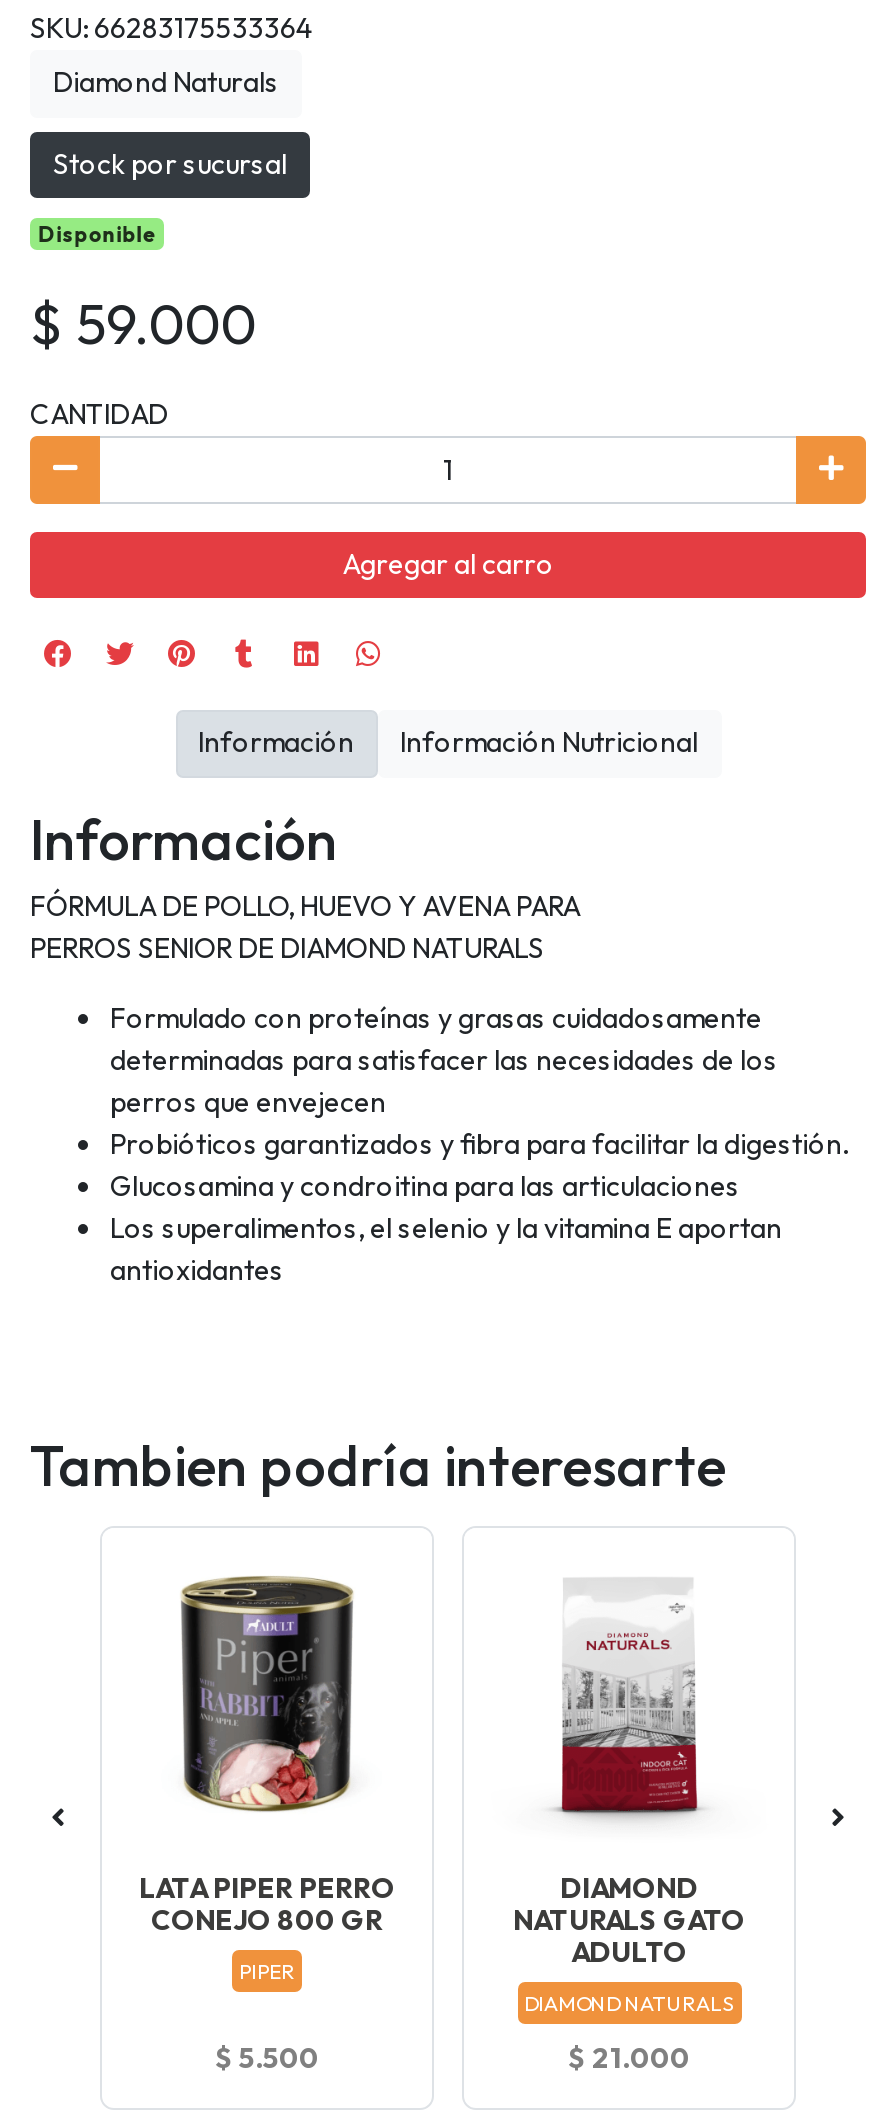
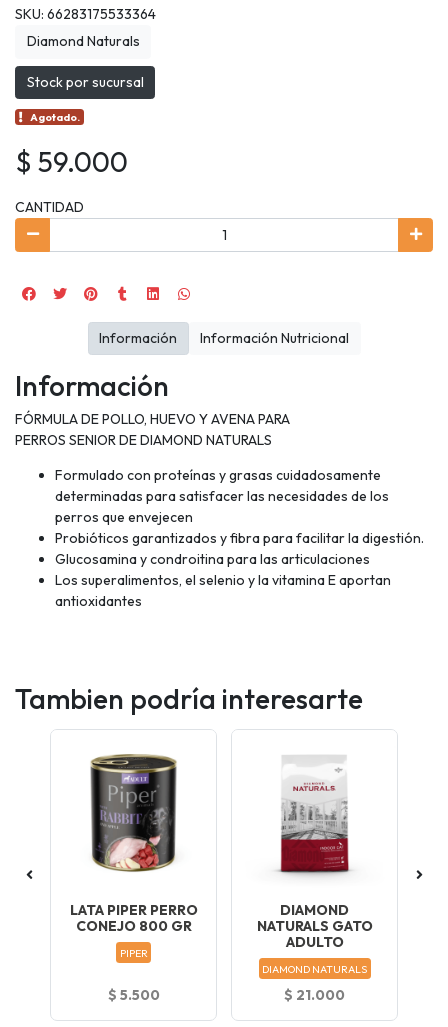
- Disponible
+ Agotado.

- Agregar al carro
